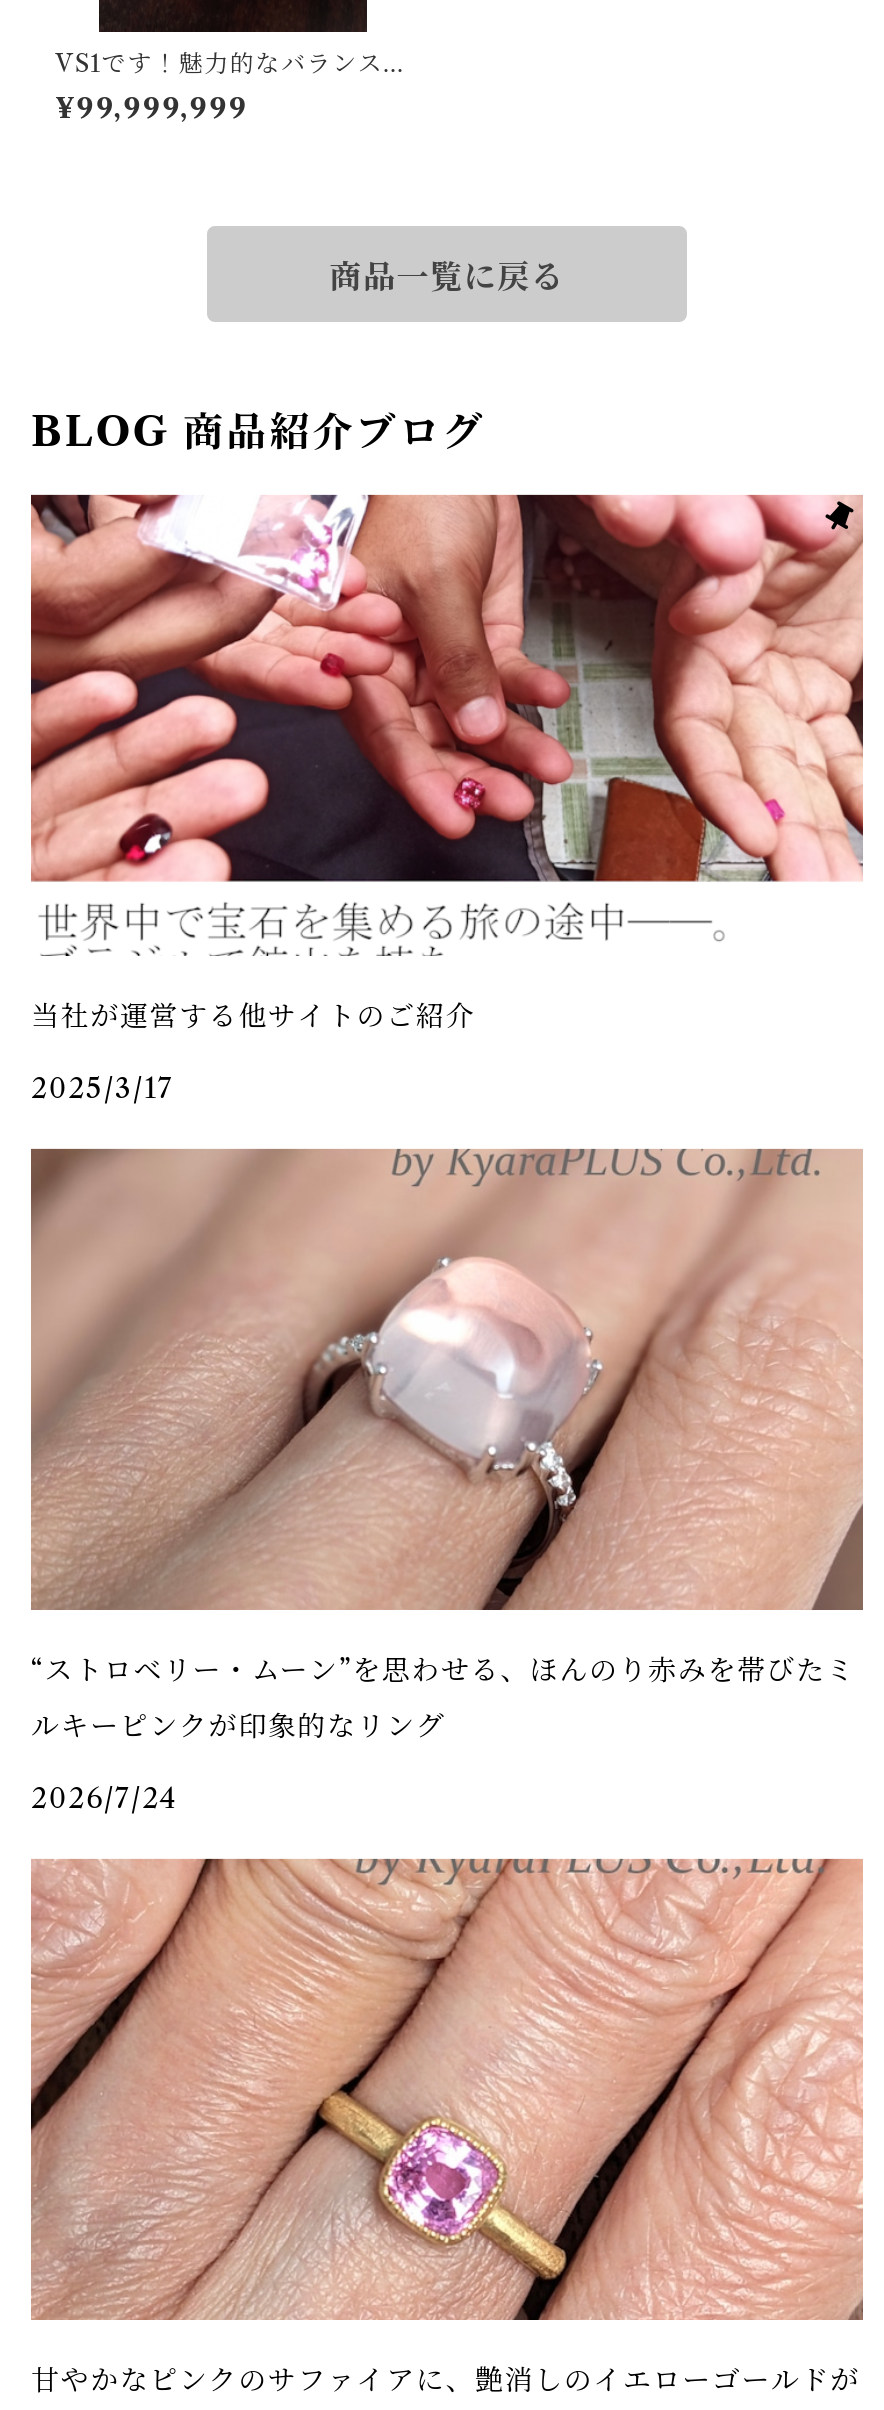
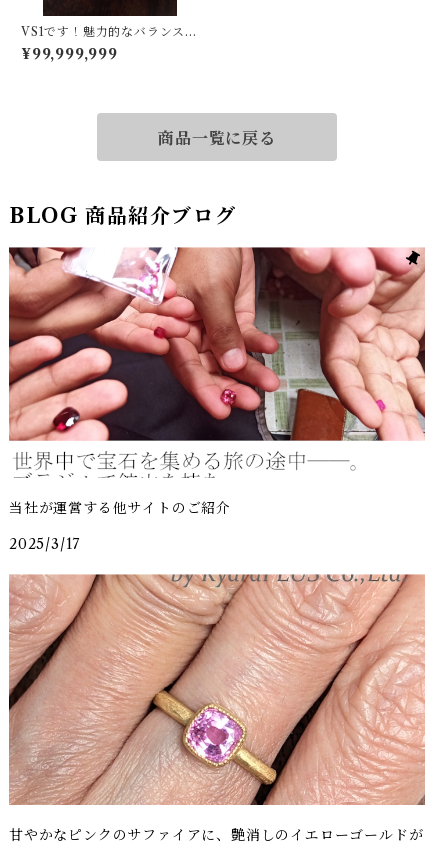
- [image]
- “ストロベリー・ムーン”を思わせる、ほんのり赤みを帯びたミ
- ルキーピンクが印象的なリング
- 2026/7/24
